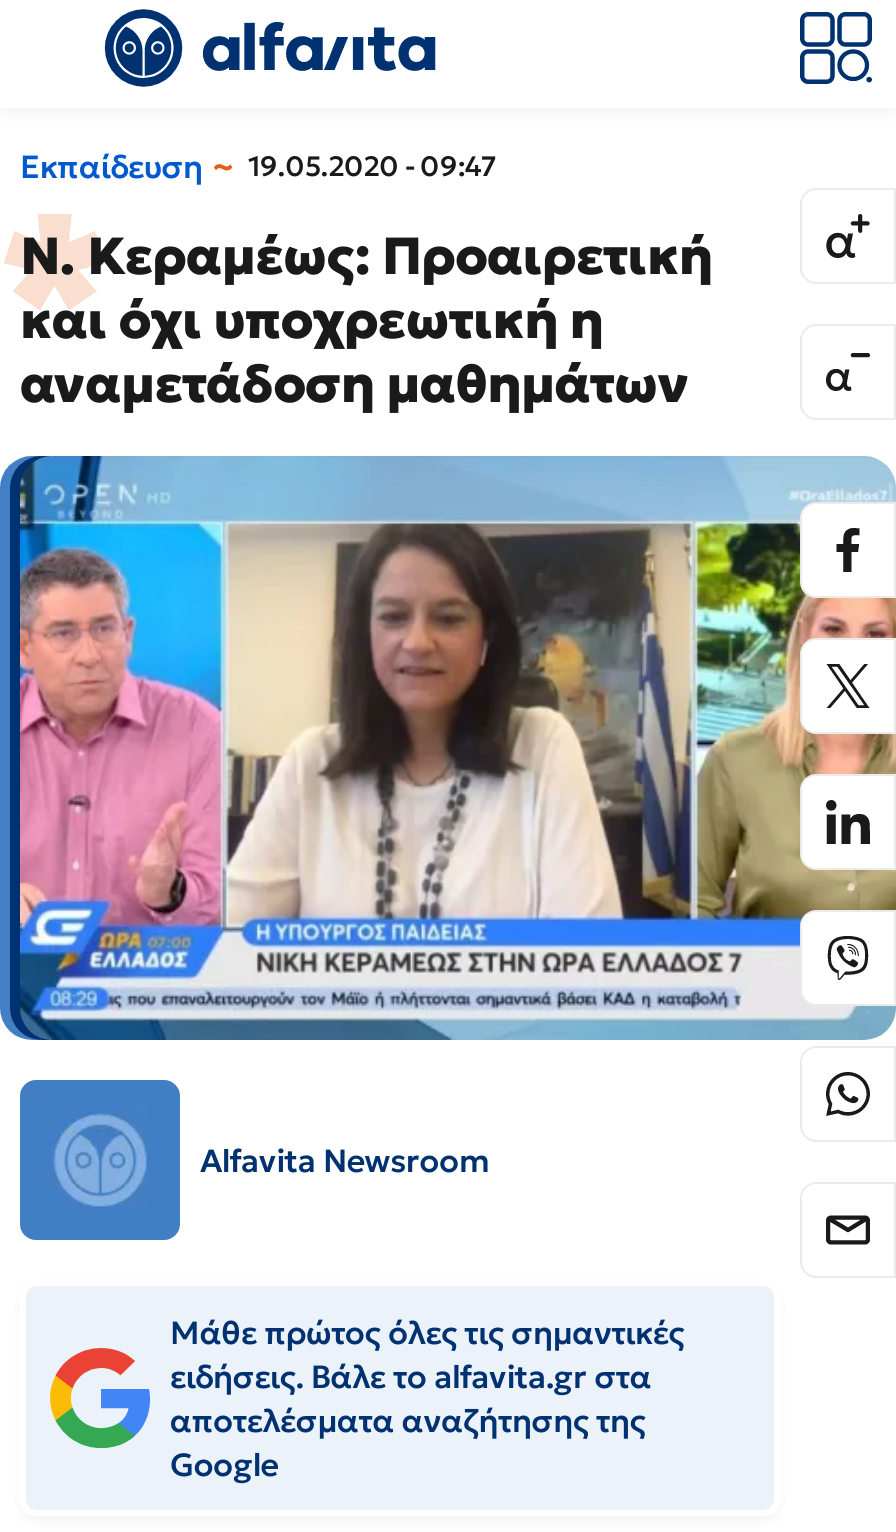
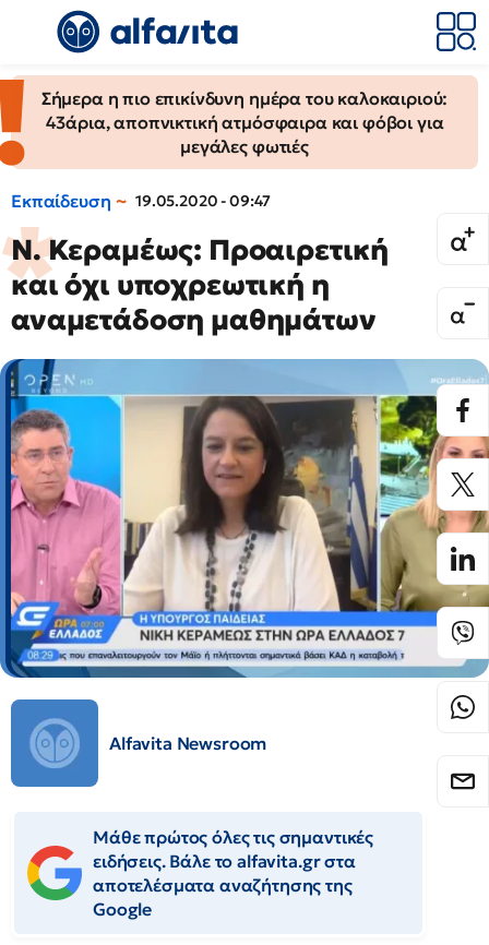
+ [image]
+ Σήμερα η πιο επικίνδυνη ημέρα του καλοκαιριού:
+ 43άρια, αποπνικτική ατμόσφαιρα και φόβοι για
+ μεγάλες φωτιές
